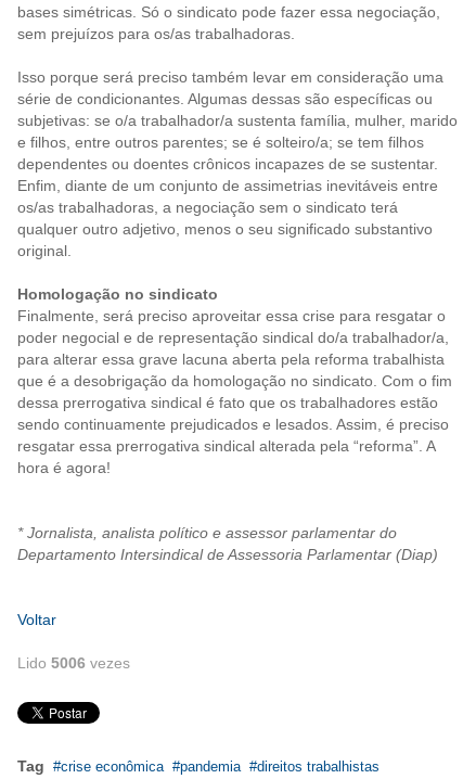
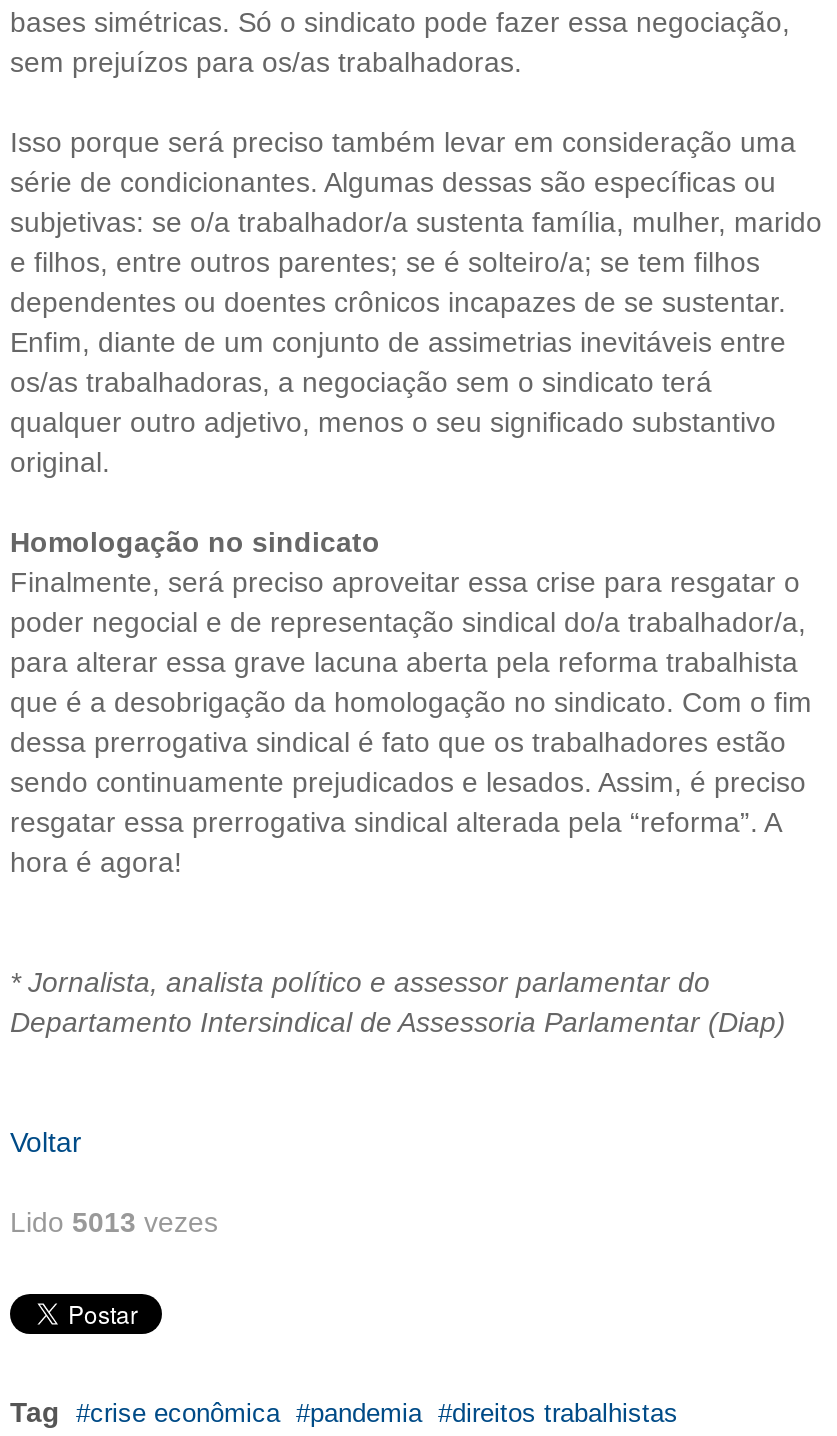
- Lido 5006 vezes
+ Lido 5013 vezes
